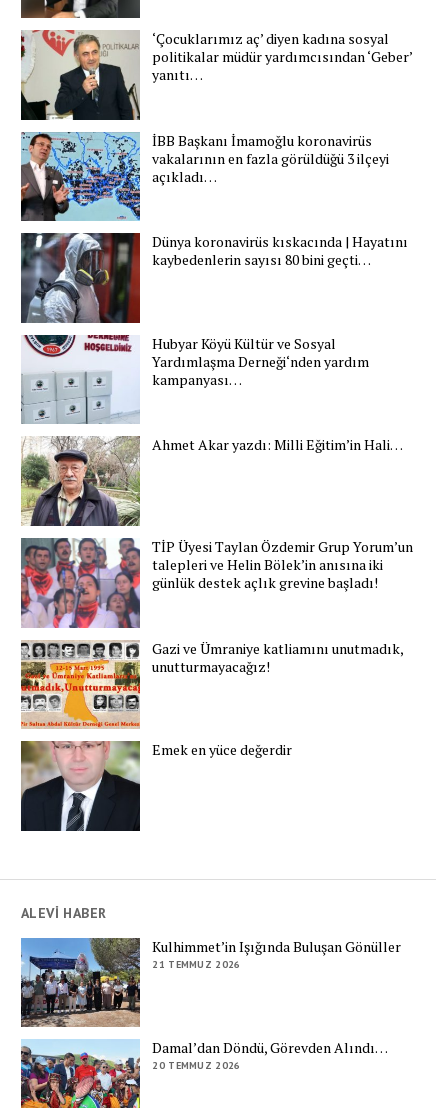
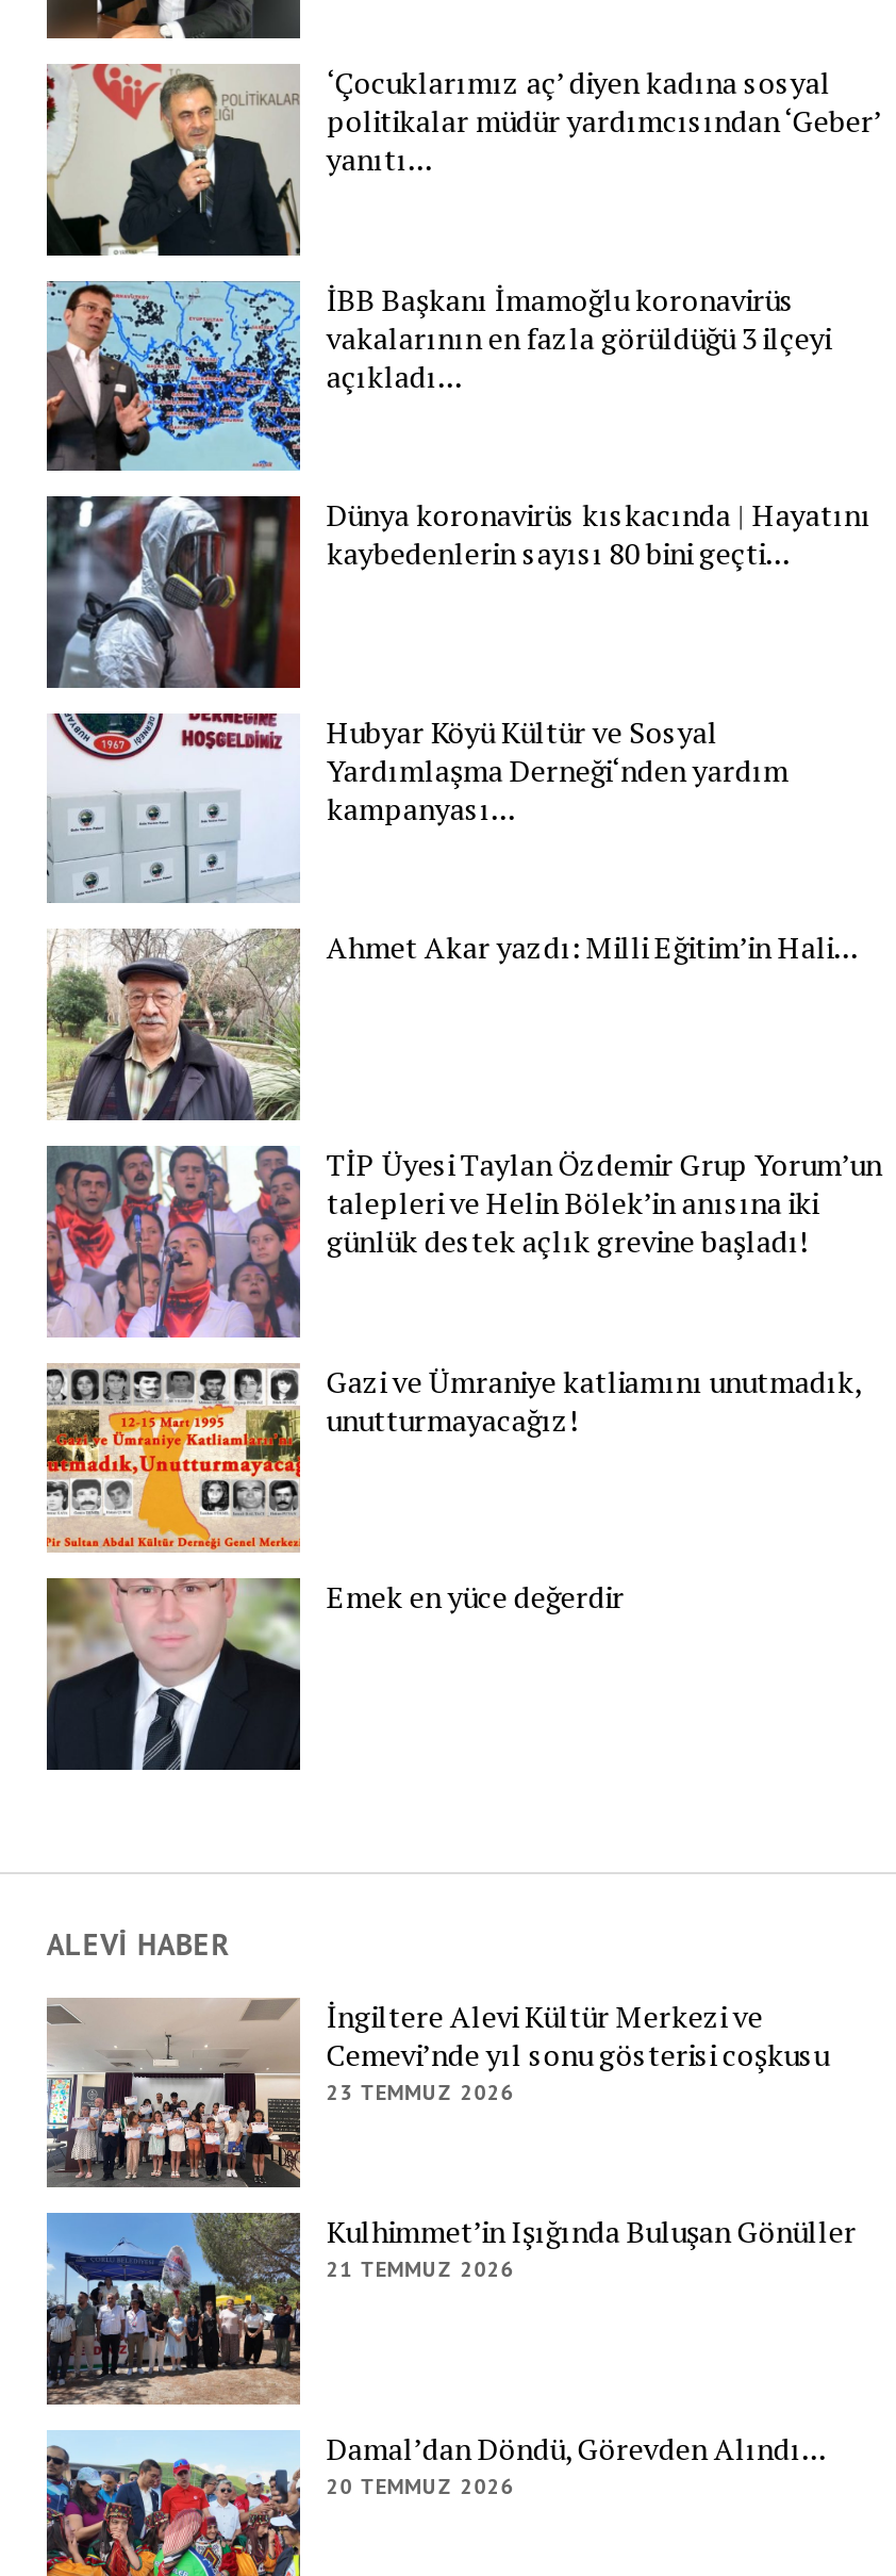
+ [image]
+ İngiltere Alevi Kültür Merkezi ve
+ Cemevi’nde yıl sonu gösterisi coşkusu
+ 23 TEMMUZ 2026
